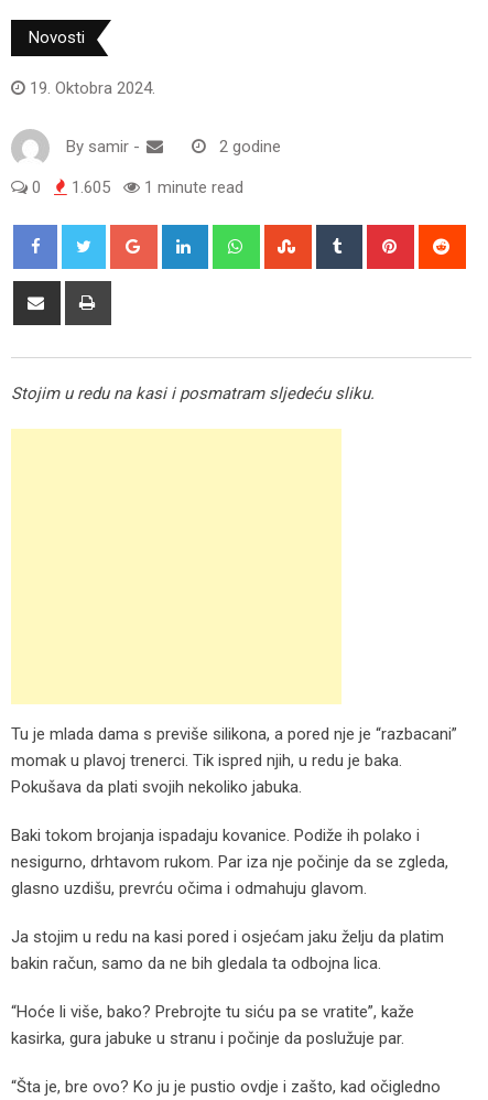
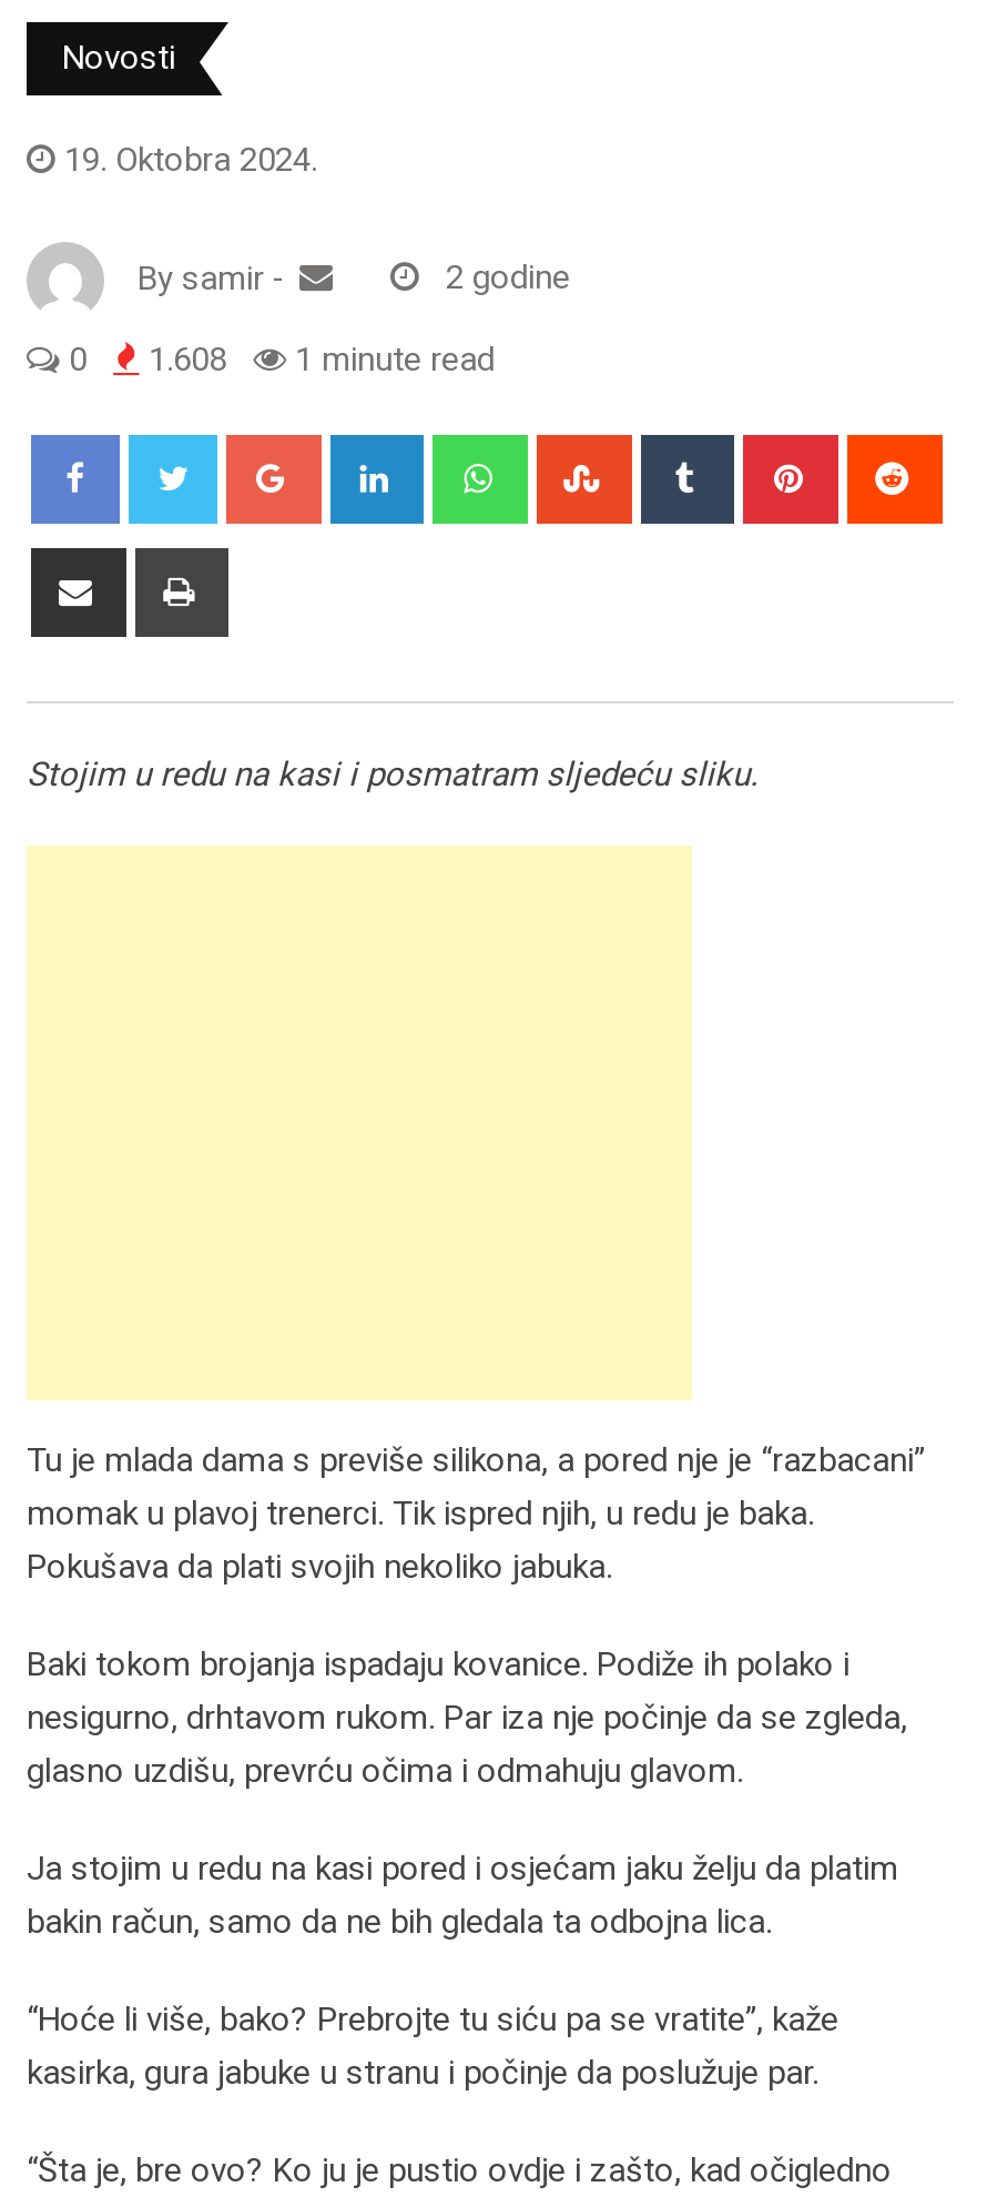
- 0 1.605 1 minute read
+ 0 1.608 1 minute read
